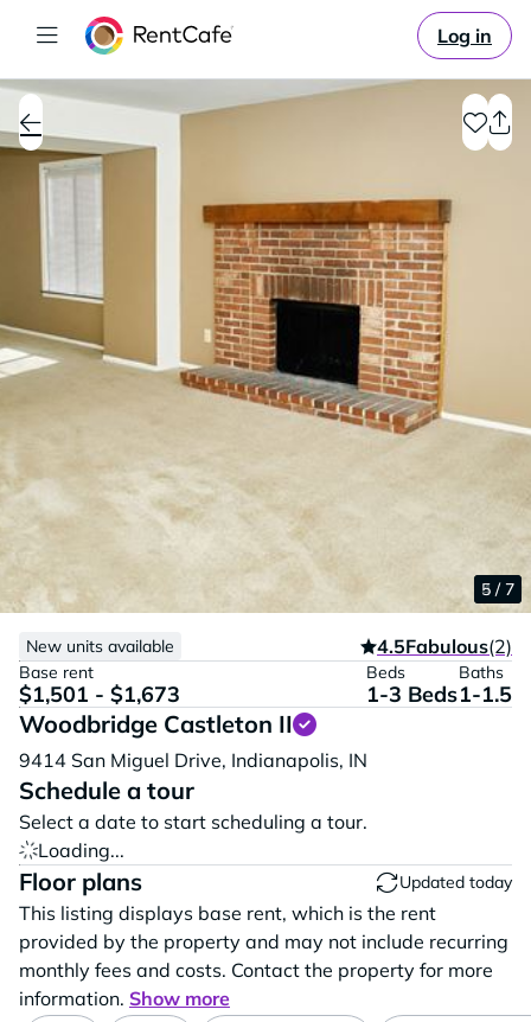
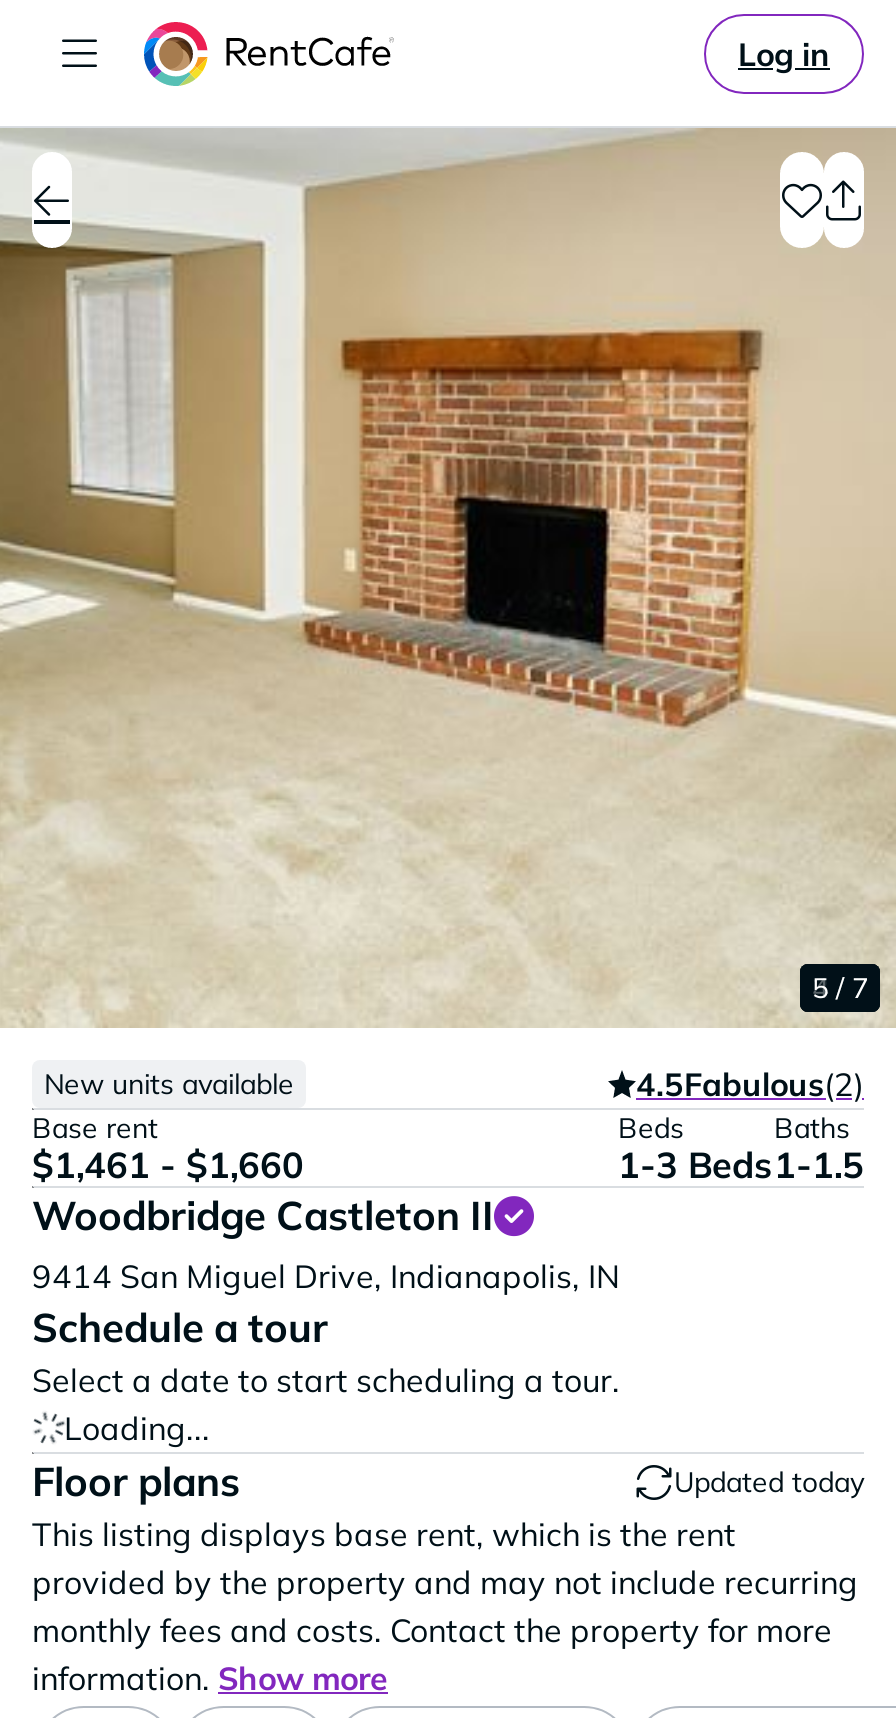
- $1,501 - $1,673
+ $1,461 - $1,660
